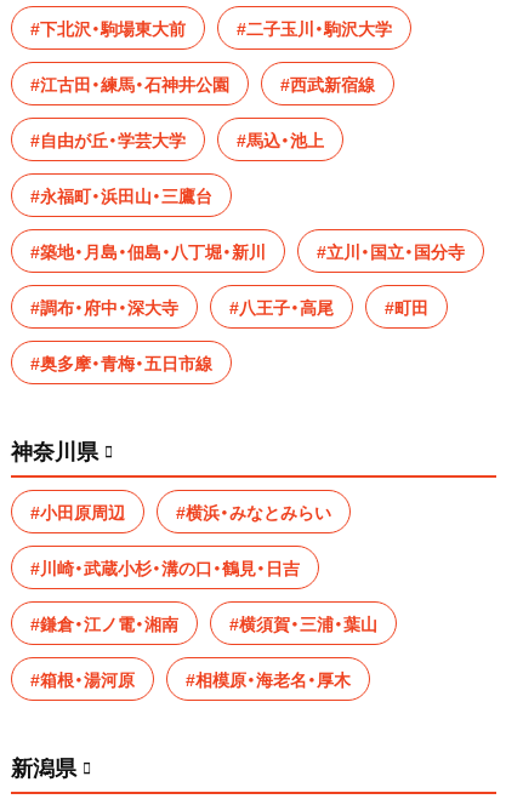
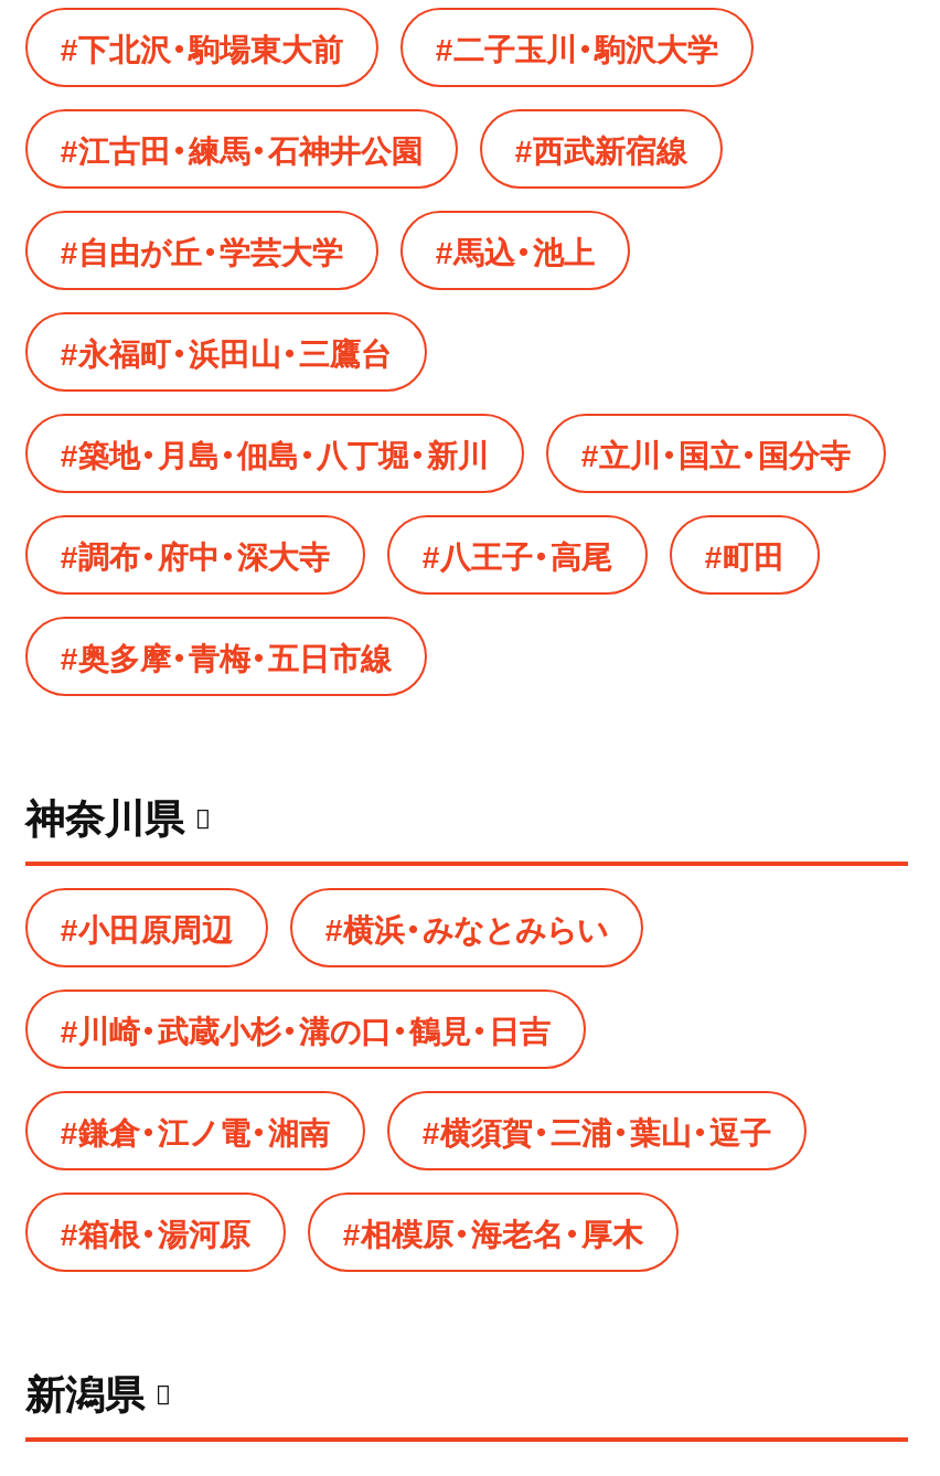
- #横須賀・三浦・葉山
+ #横須賀・三浦・葉山・逗子
